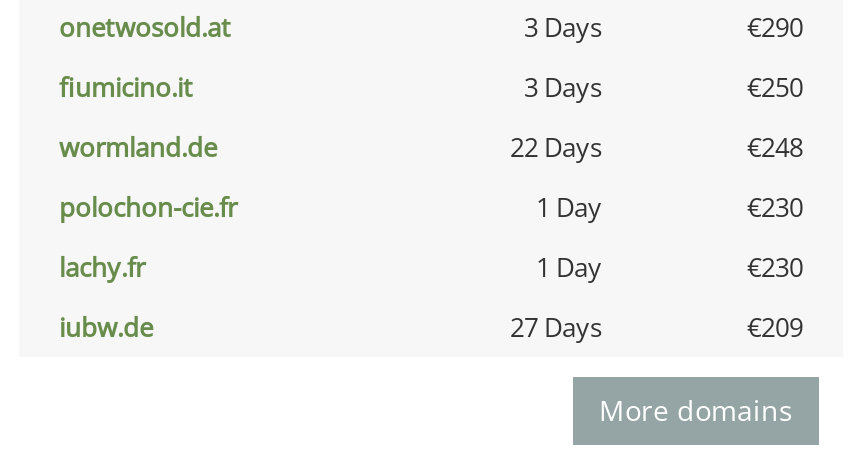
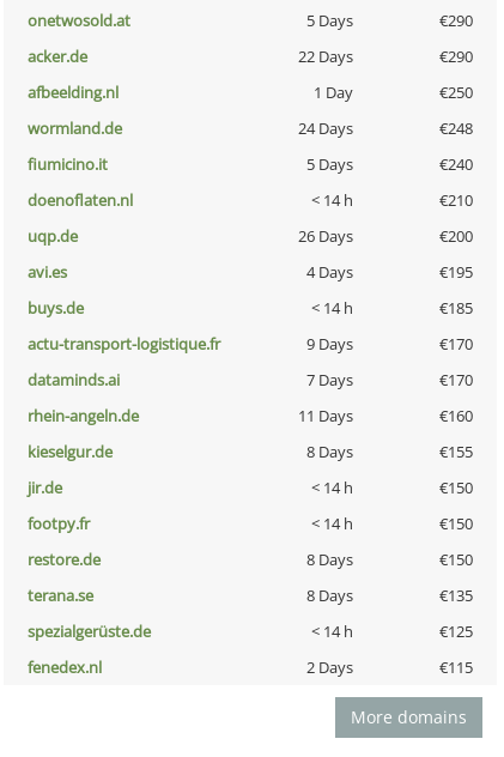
- 3 Days
+ 5 Days

- fiumicino.it
- 3 Days
+ acker.de
+ 22 Days
+ €290
+ afbeelding.nl
+ 1 Day

- 22 Days
+ 24 Days

- polochon-cie.fr
- 1 Day
- €230
- lachy.fr
- 1 Day
- €230
- iubw.de
- 27 Days
- €209
+ fiumicino.it
+ 5 Days
+ €240
+ doenoflaten.nl
+ < 14 h
+ €210
+ uqp.de
+ 26 Days
+ €200
+ avi.es
+ 4 Days
+ €195
+ buys.de
+ < 14 h
+ €185
+ actu-transport-logistique.fr
+ 9 Days
+ €170
+ dataminds.ai
+ 7 Days
+ €170
+ rhein-angeln.de
+ 11 Days
+ €160
+ kieselgur.de
+ 8 Days
+ €155
+ jir.de
+ < 14 h
+ €150
+ footpy.fr
+ < 14 h
+ €150
+ restore.de
+ 8 Days
+ €150
+ terana.se
+ 8 Days
+ €135
+ spezialgerüste.de
+ < 14 h
+ €125
+ fenedex.nl
+ 2 Days
+ €115
